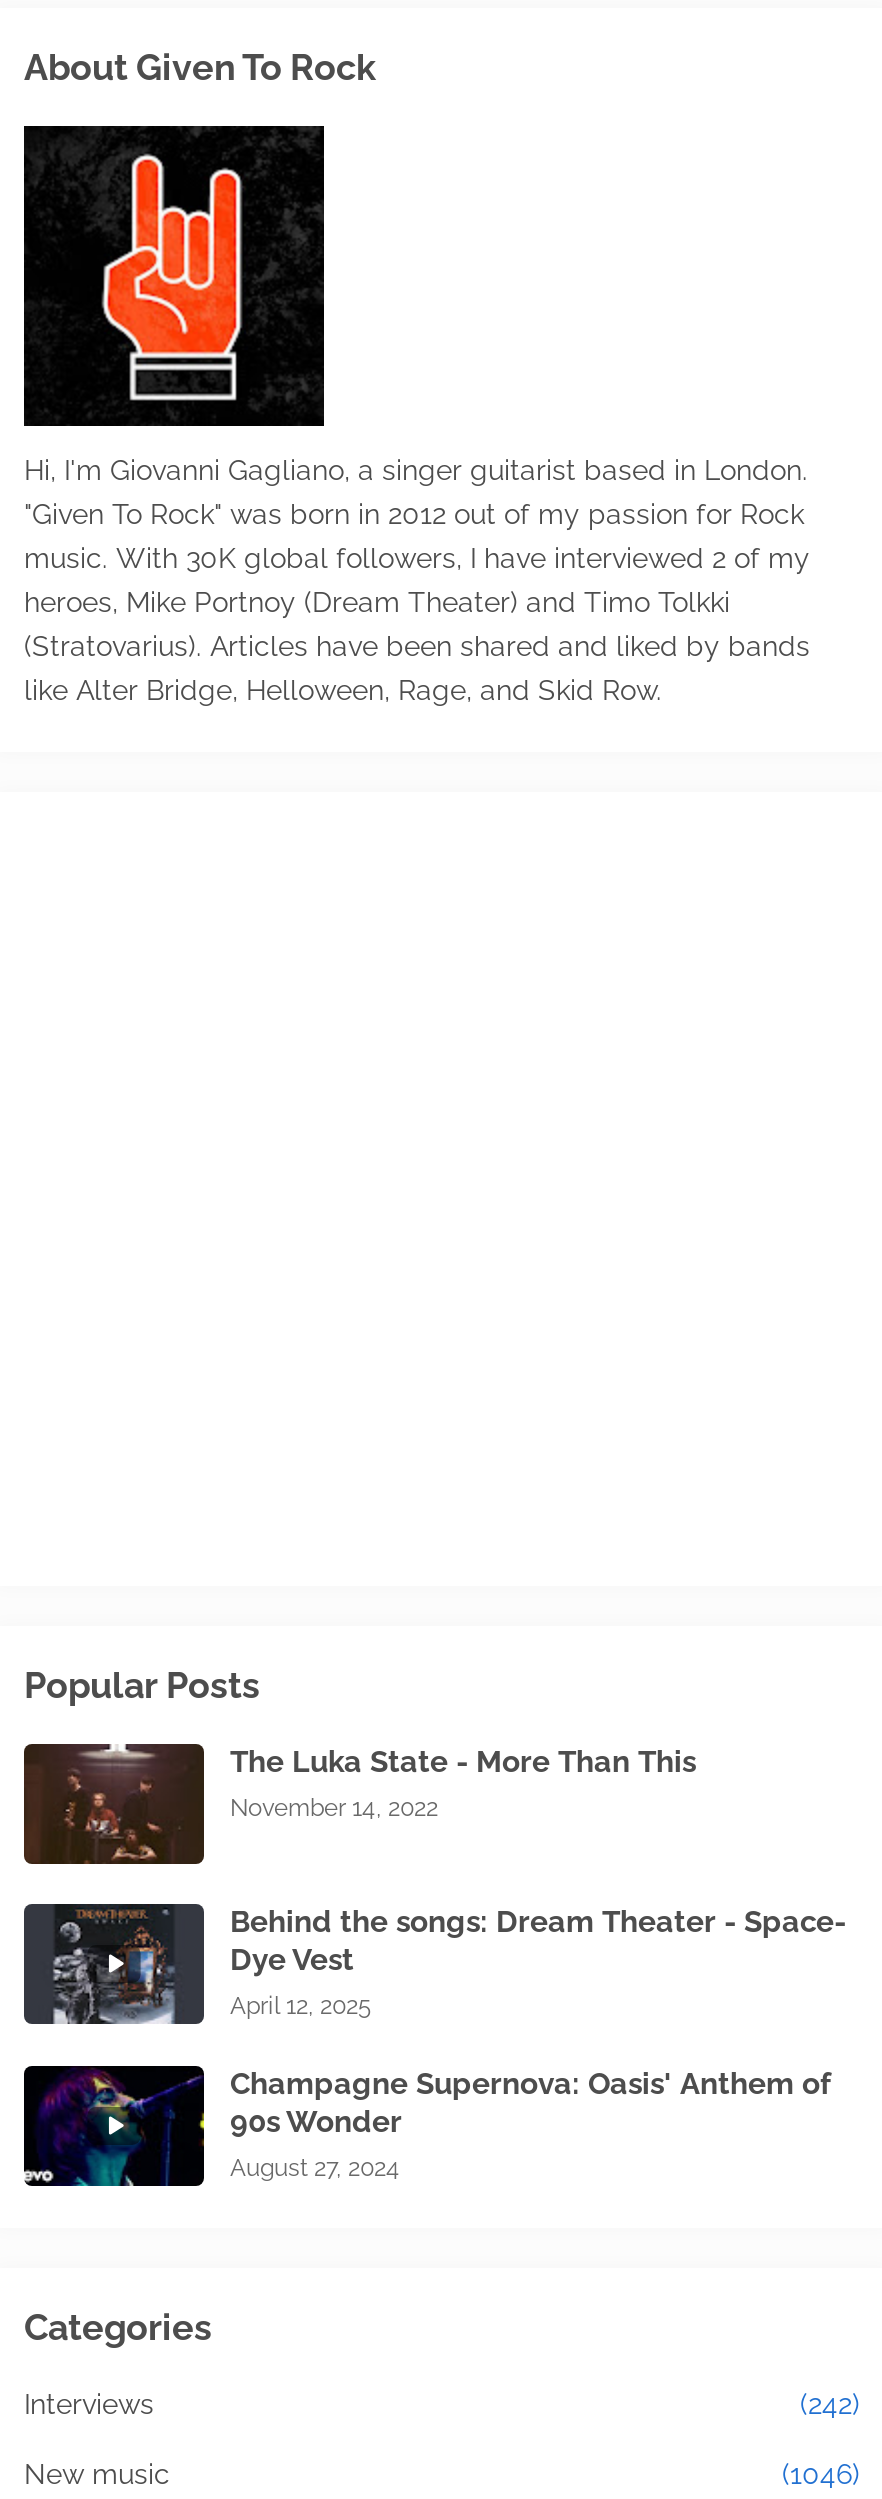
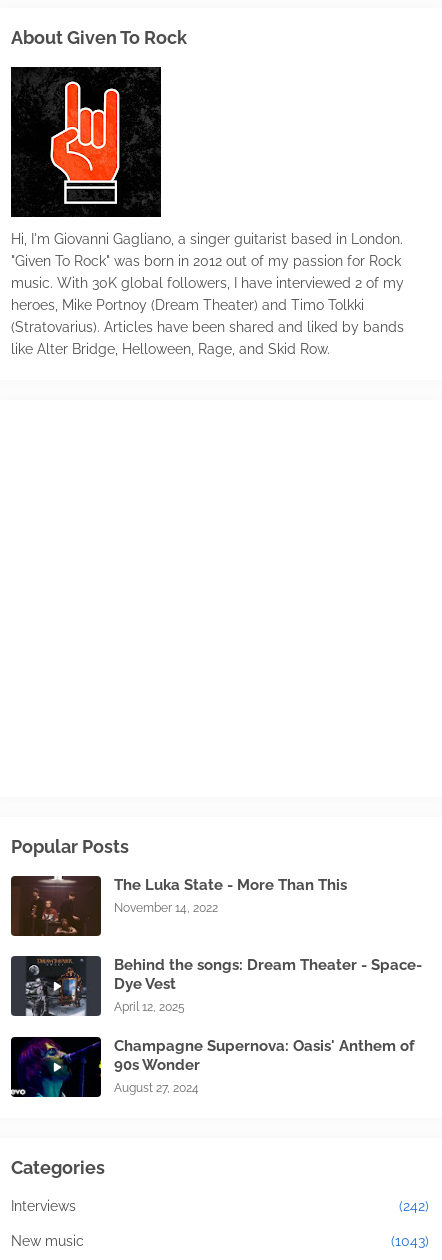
- (1046)
+ (1043)
